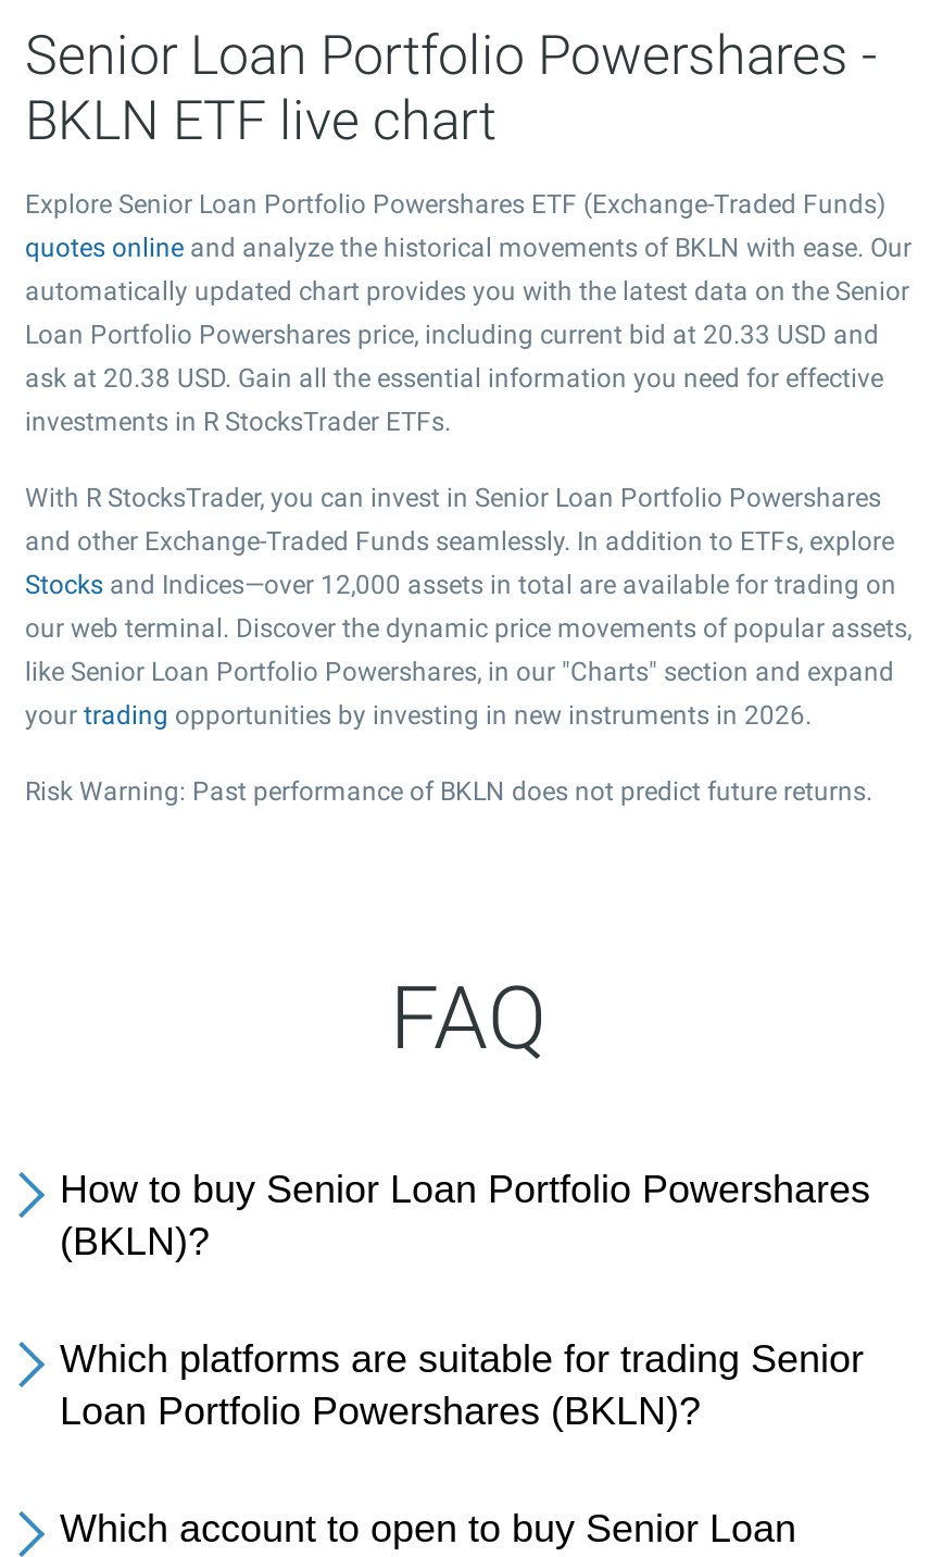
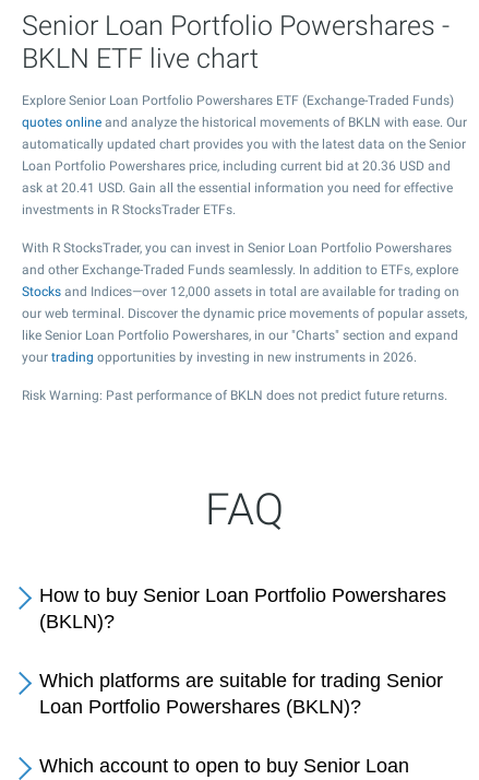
- Loan Portfolio Powershares price, including current bid at 20.33 USD and
+ Loan Portfolio Powershares price, including current bid at 20.36 USD and

- ask at 20.38 USD. Gain all the essential information you need for effective
+ ask at 20.41 USD. Gain all the essential information you need for effective
